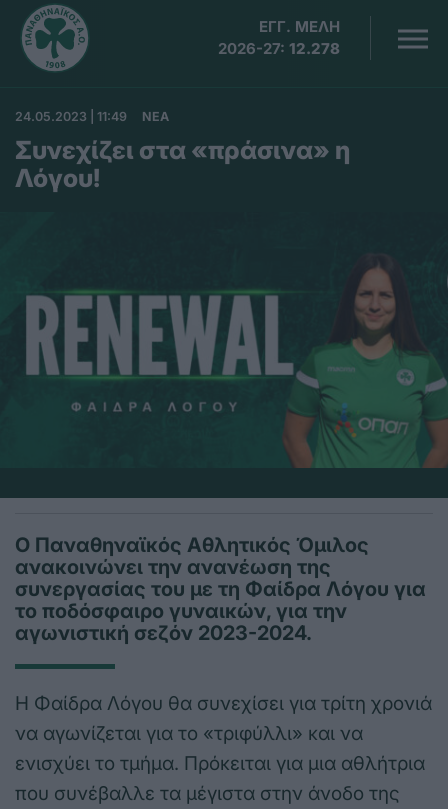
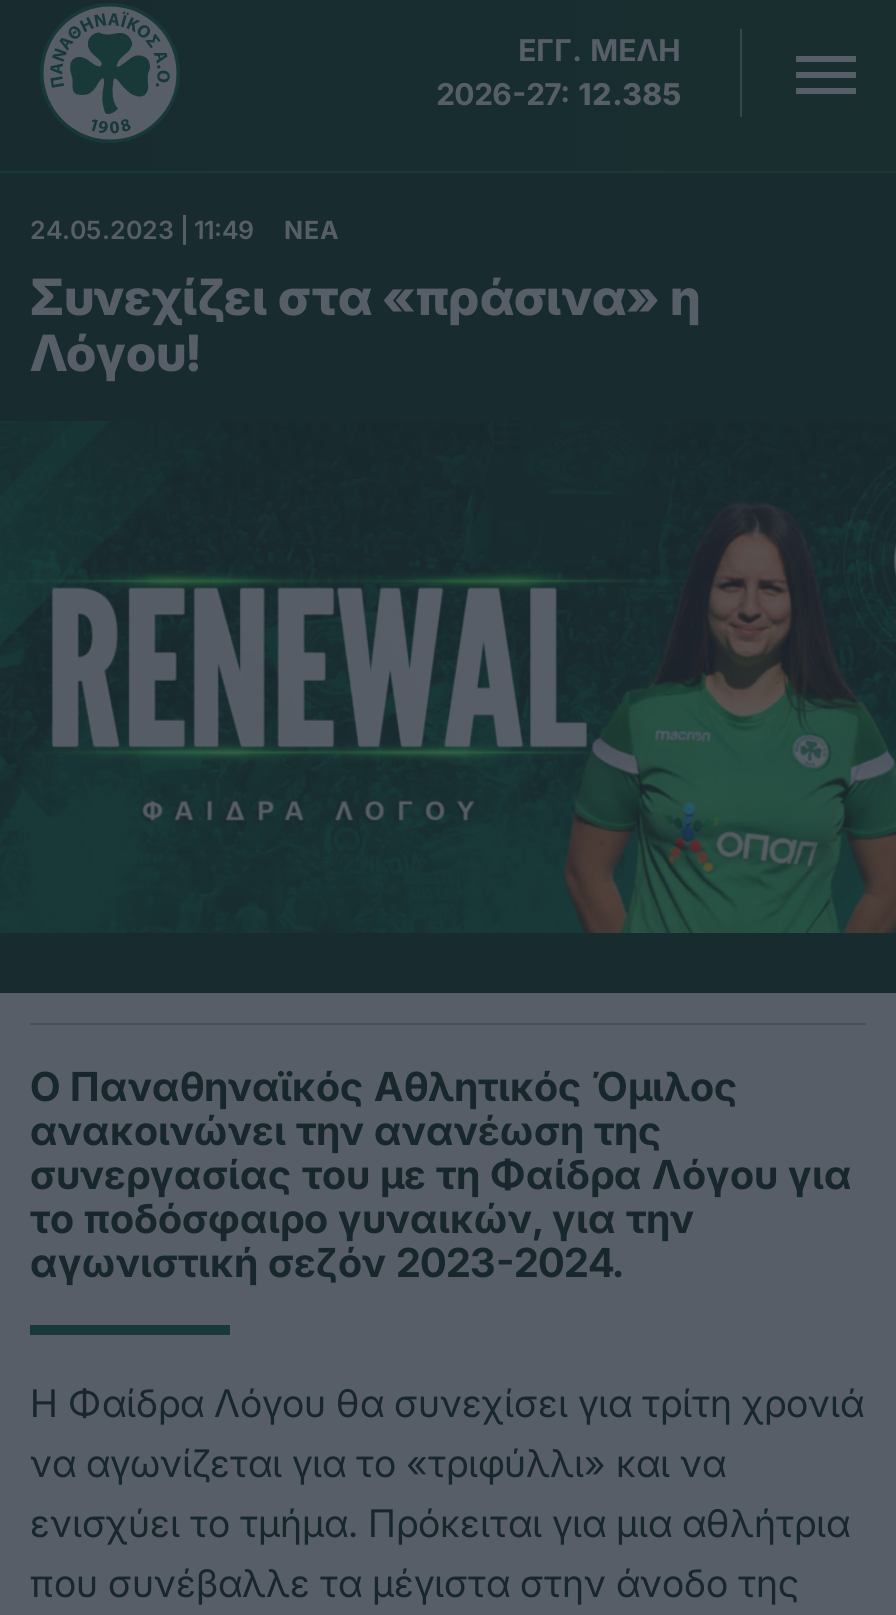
- 2026-27: 12.278
+ 2026-27: 12.385
